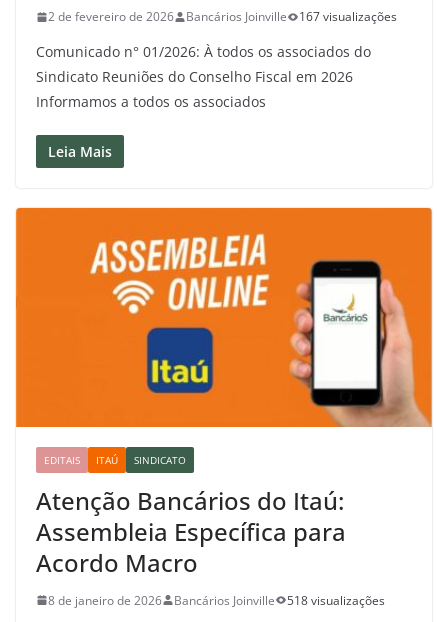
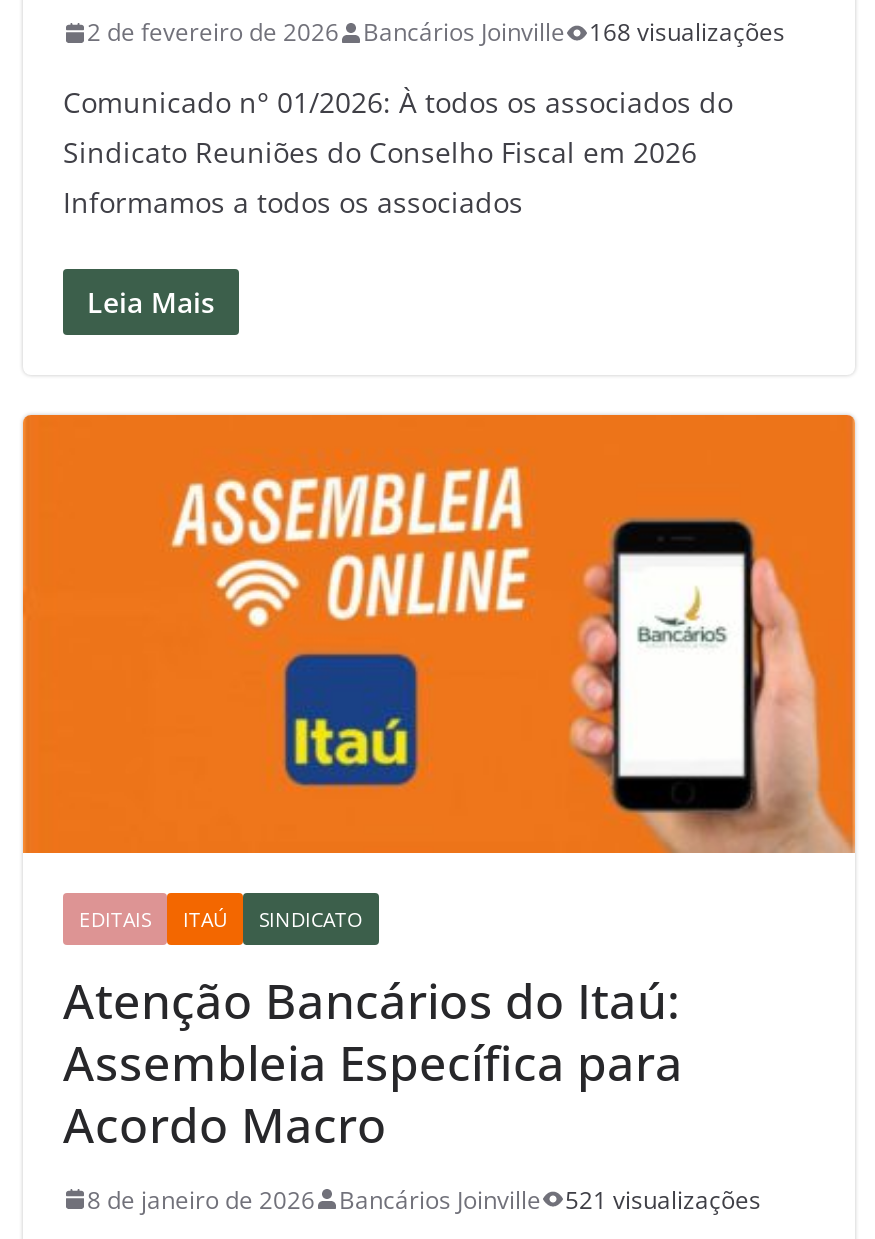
- 167 visualizações
+ 168 visualizações

- 518 visualizações
+ 521 visualizações
